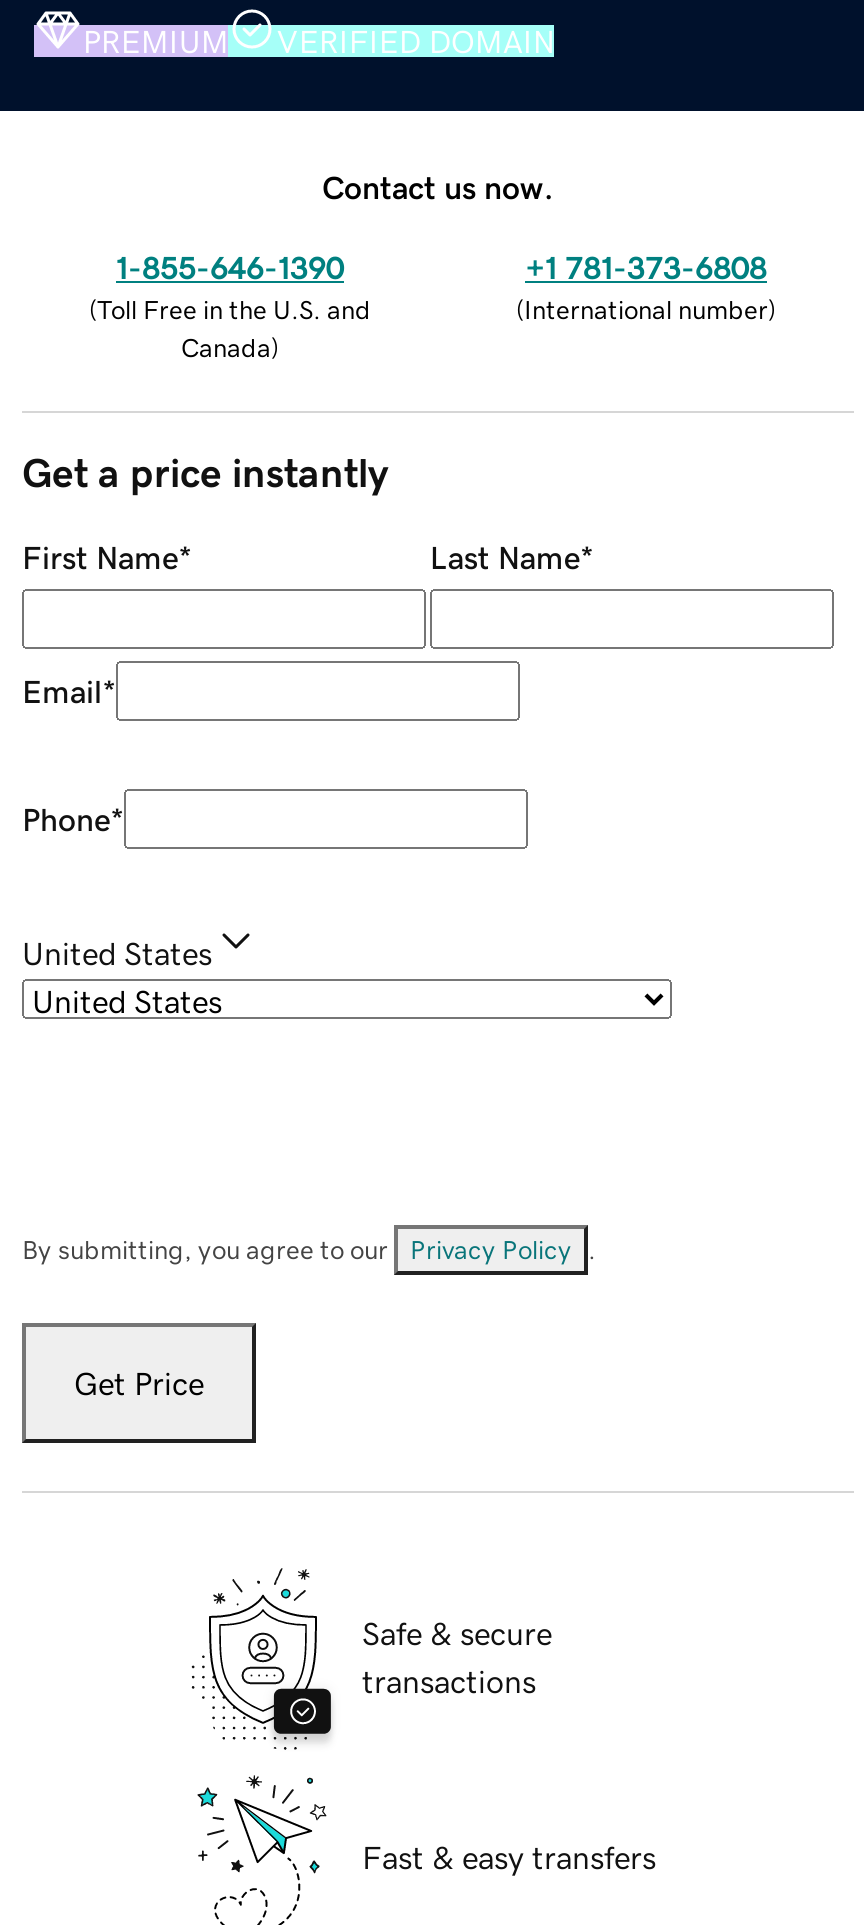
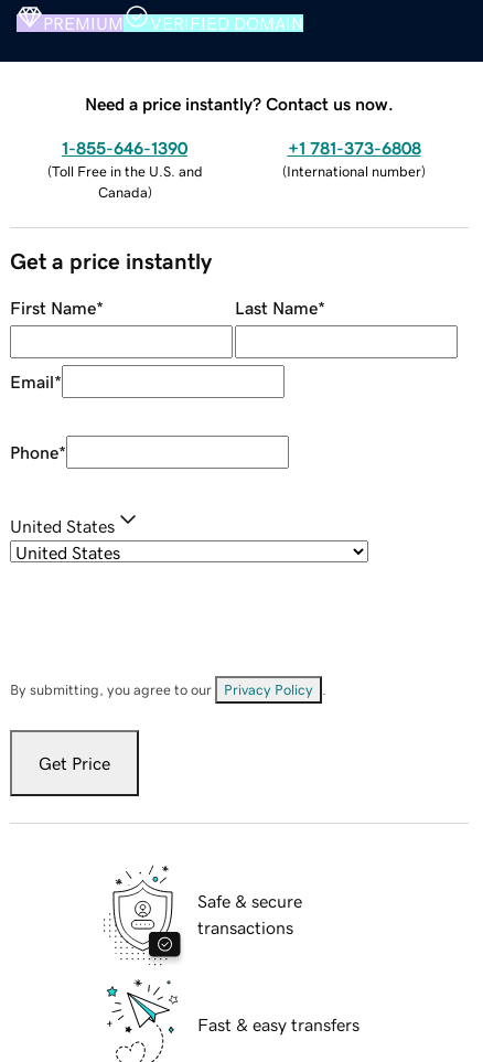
- Contact us now.
+ Need a price instantly? Contact us now.
